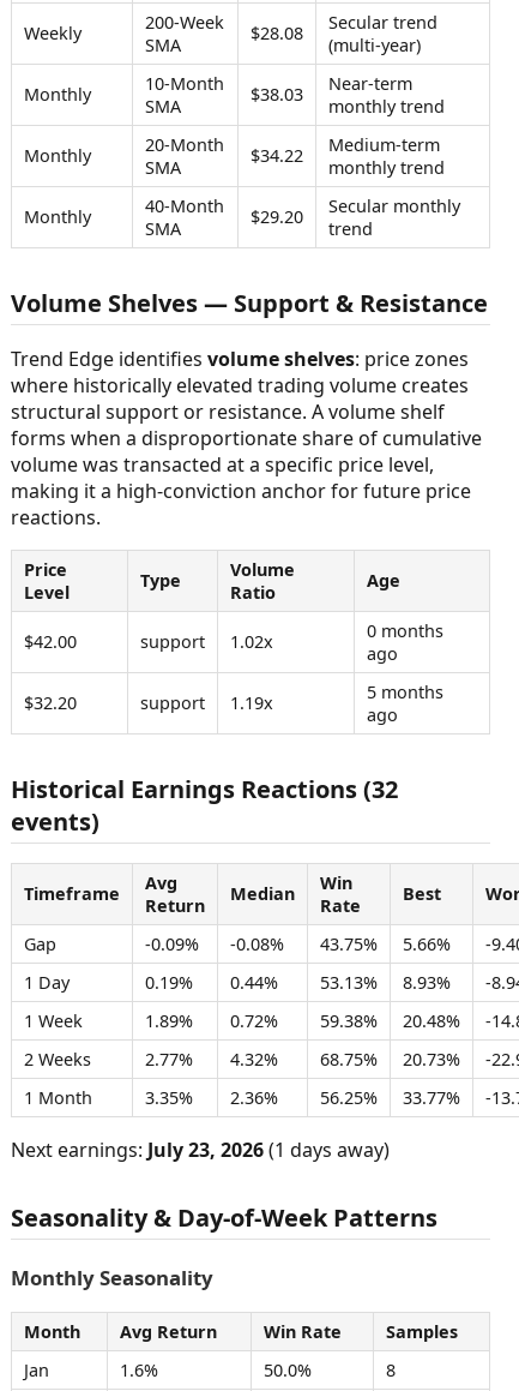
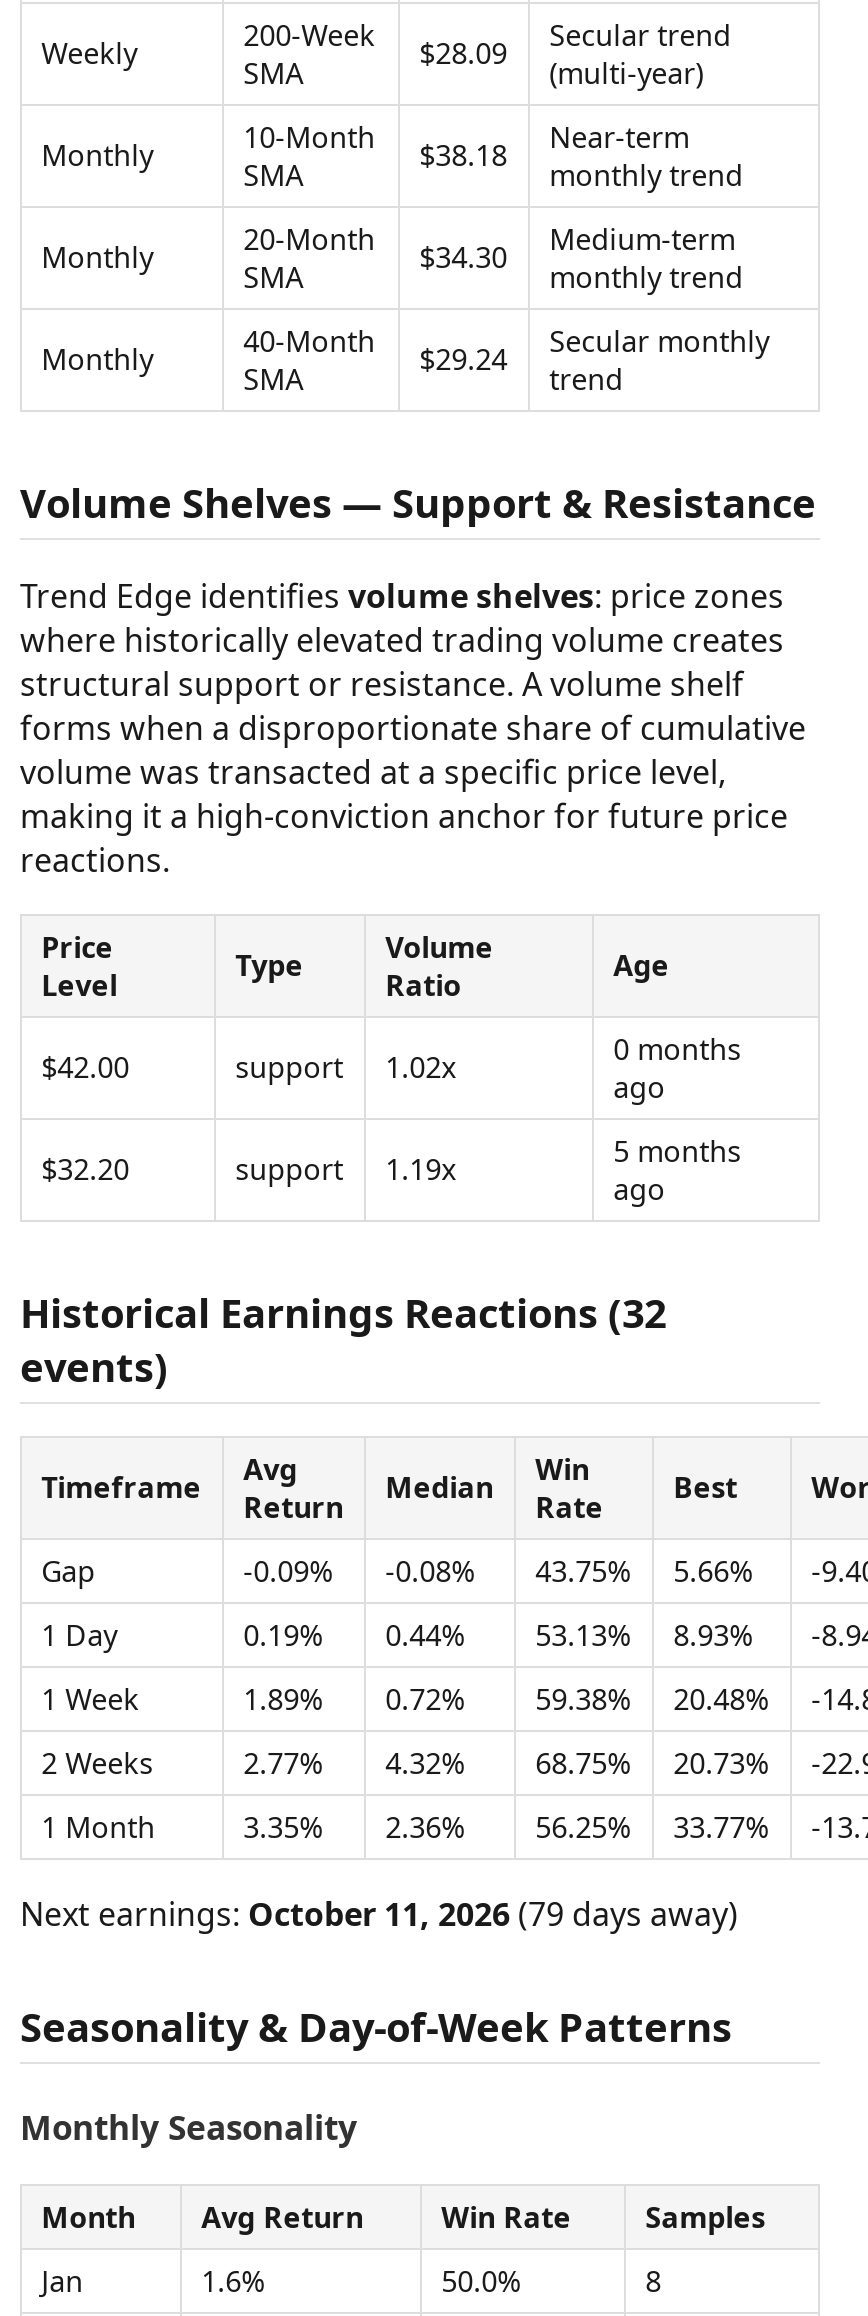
- 200-Week $28.08 Secular trend
+ 200-Week $28.09 Secular trend

- 10-Month $38.03 Near-term
+ 10-Month $38.18 Near-term

- 20-Month $34.22 Medium-term
+ 20-Month $34.30 Medium-term

- 40-Month $29.20 Secular monthly
+ 40-Month $29.24 Secular monthly

- Next earnings: July 23, 2026 (1 days away)
+ Next earnings: October 11, 2026 (79 days away)
